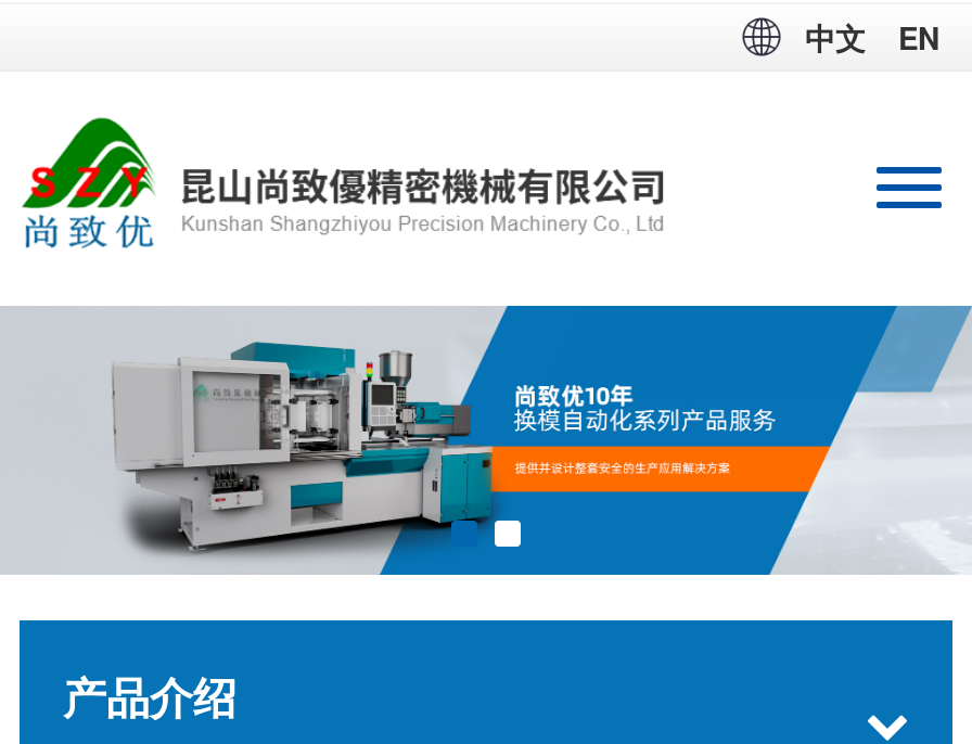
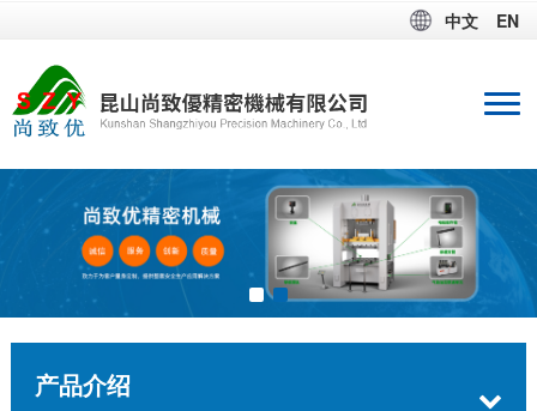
- [image]
+ [image]
